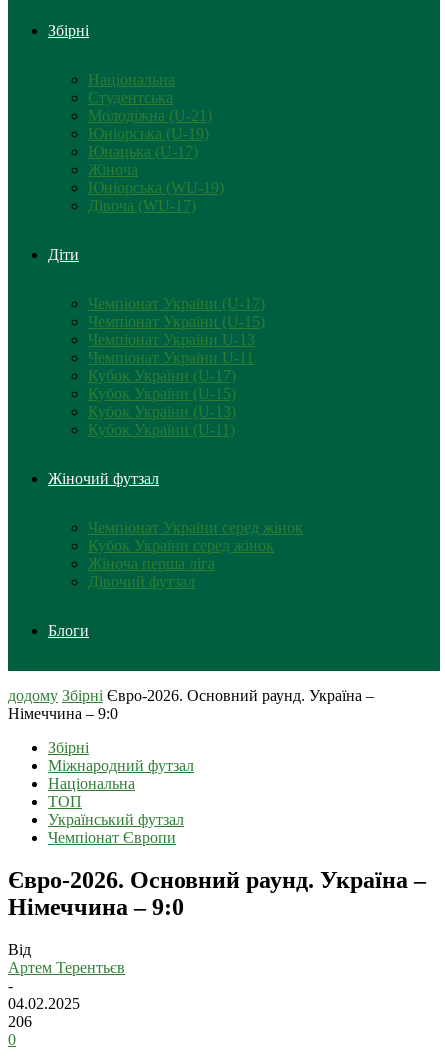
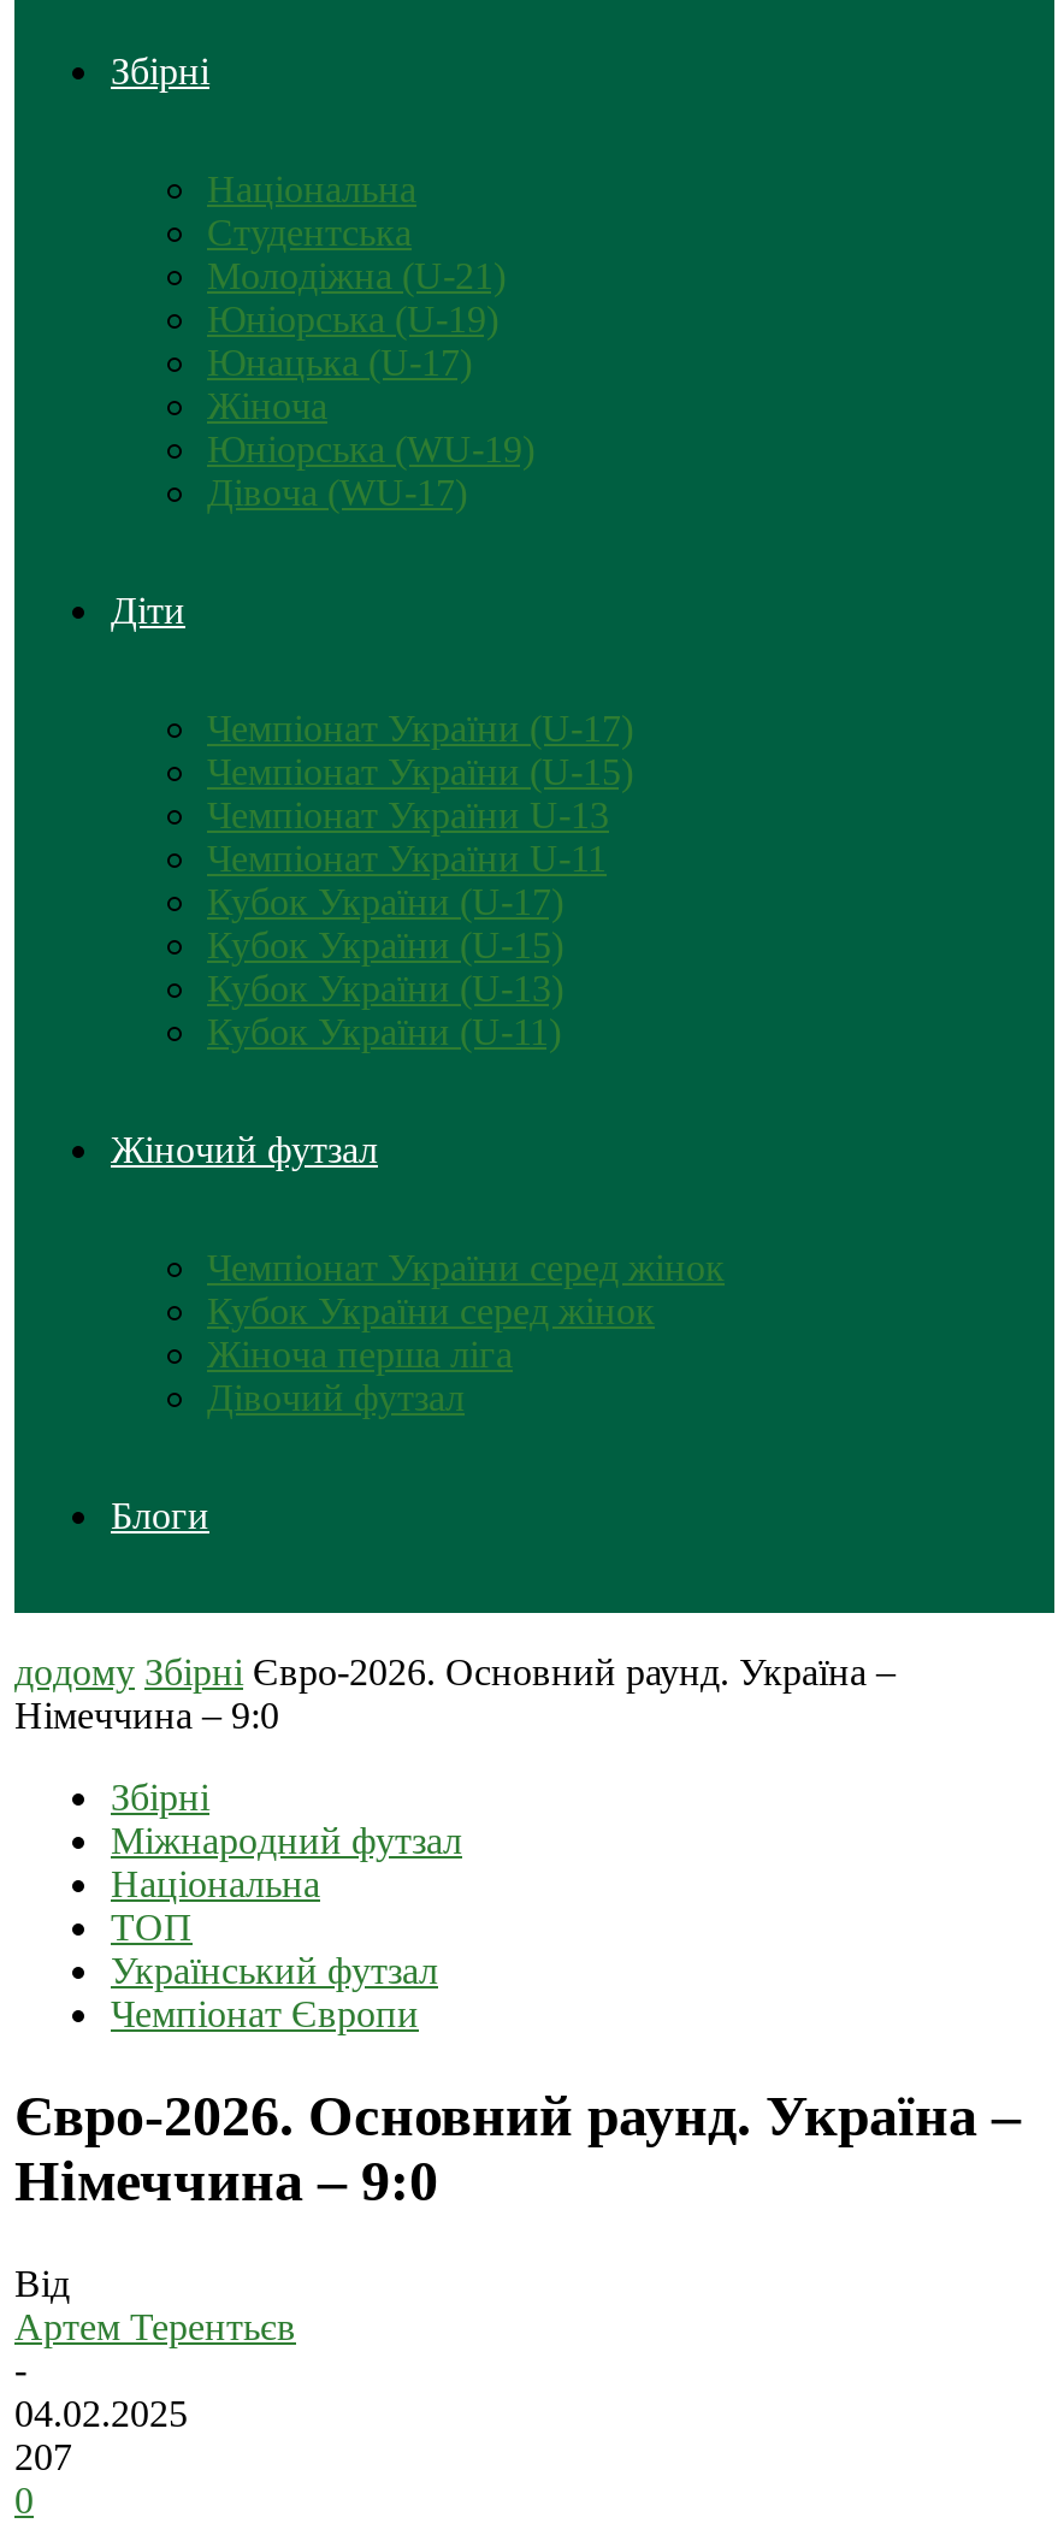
- 206
+ 207
